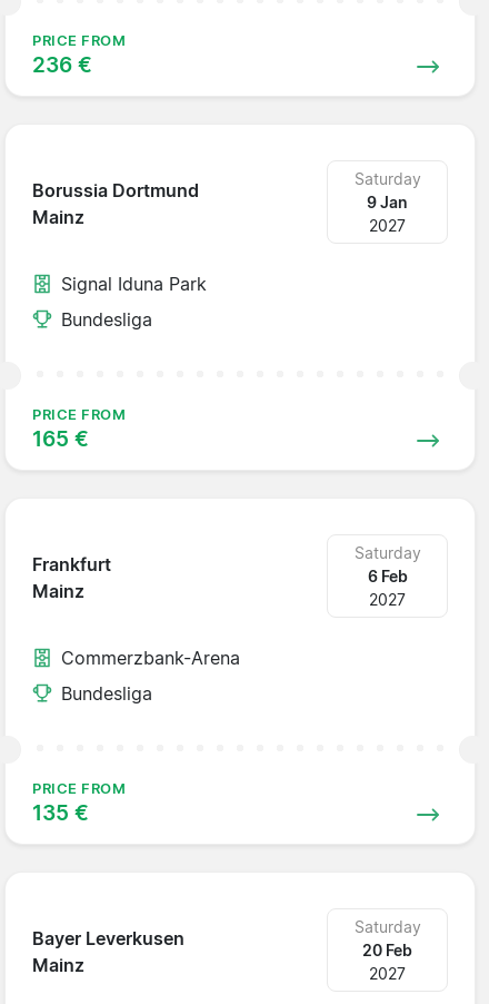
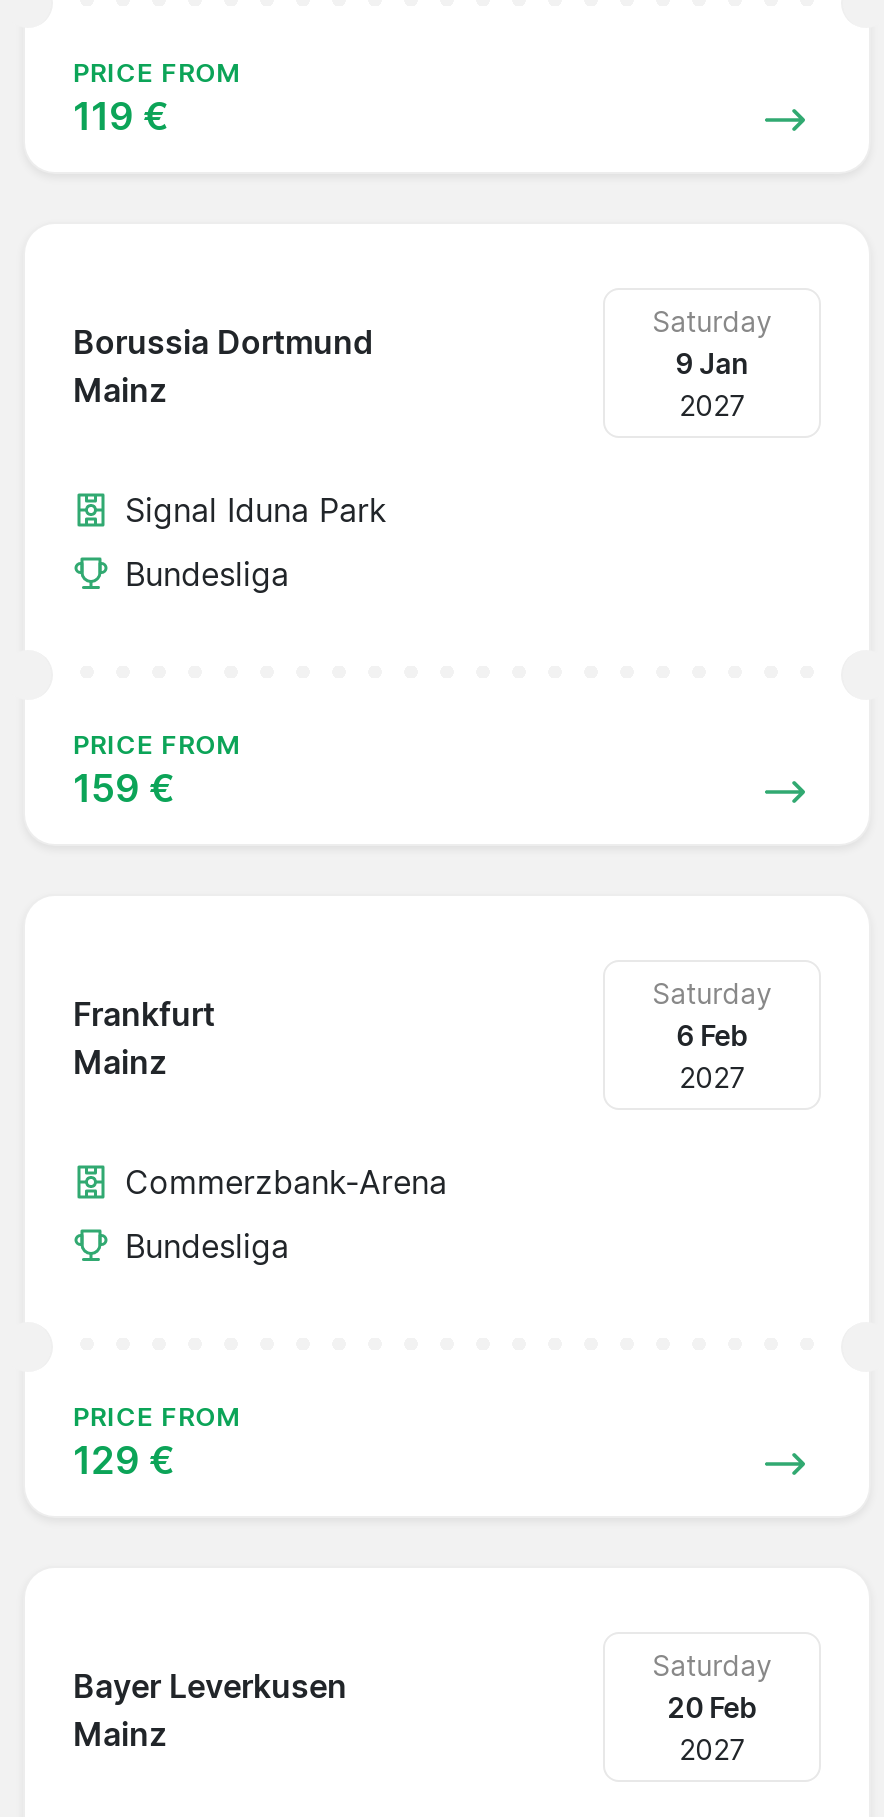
- 236 €
+ 119 €

- 165 €
+ 159 €

- 135 €
+ 129 €
